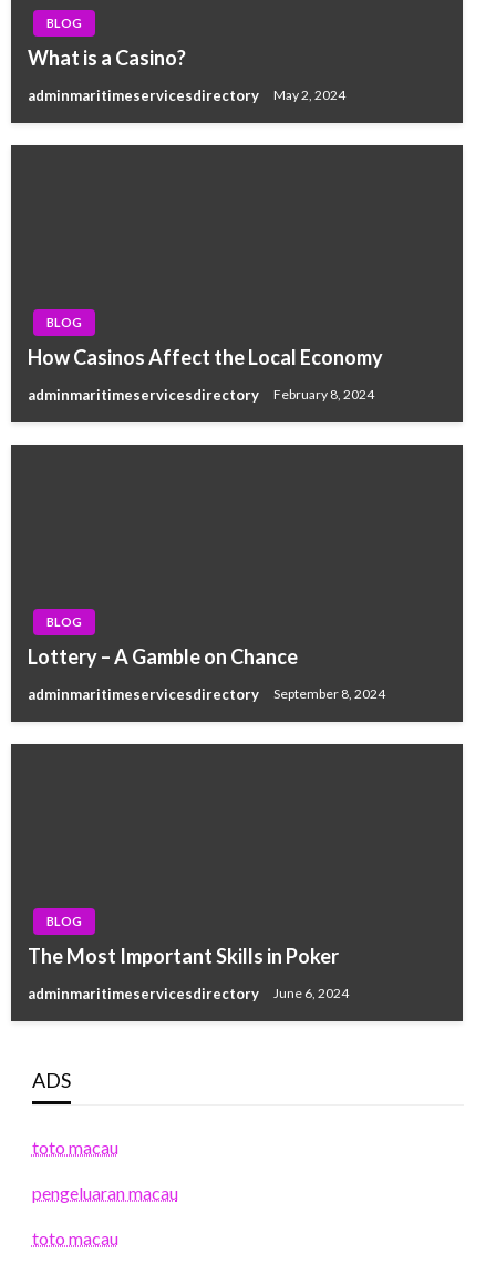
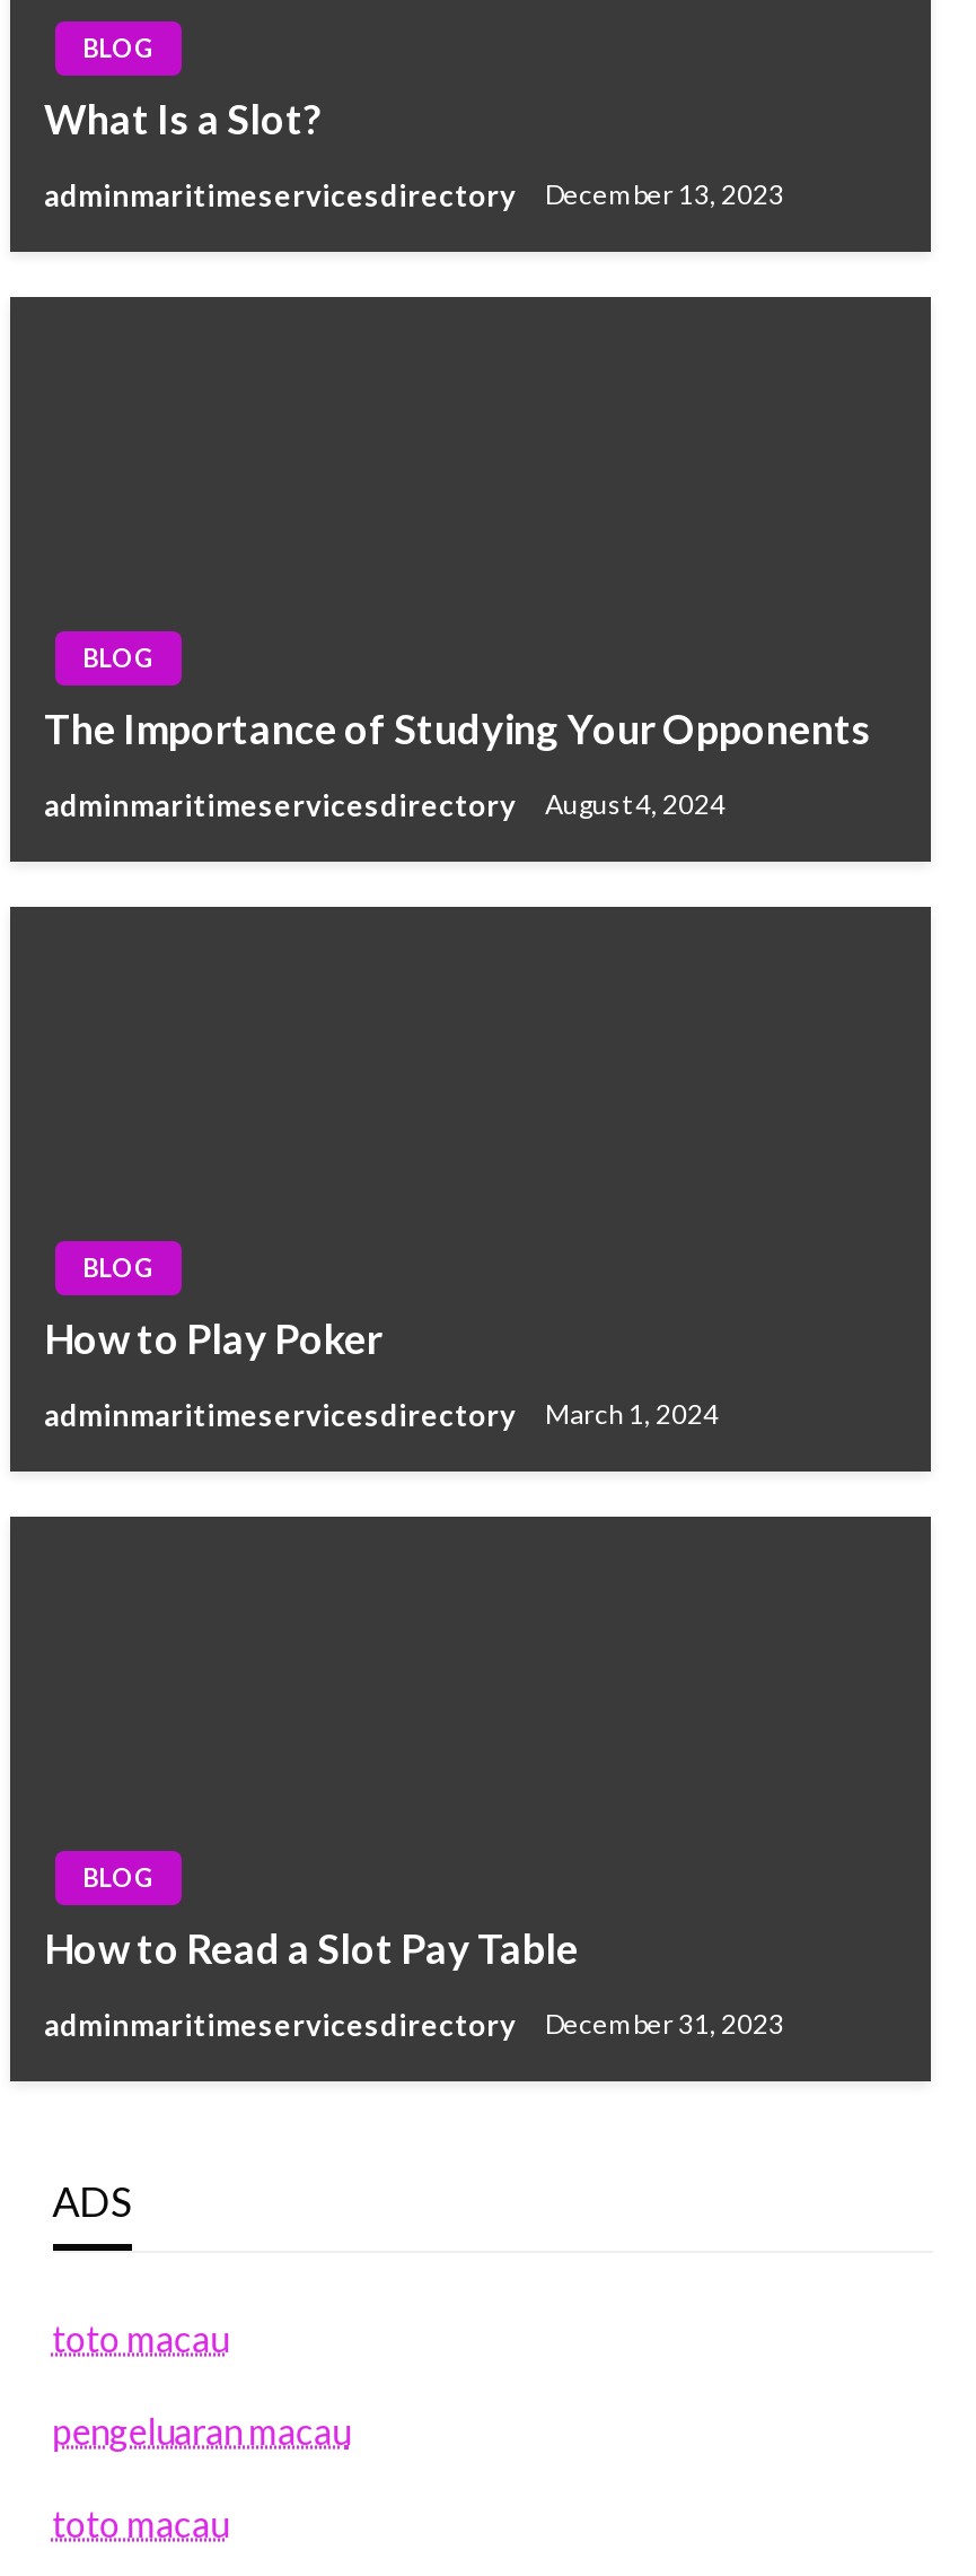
- What is a Casino?
+ What Is a Slot?

- adminmaritimeservicesdirectory May 2, 2024
+ adminmaritimeservicesdirectory December 13, 2023

- How Casinos Affect the Local Economy
+ The Importance of Studying Your Opponents

- adminmaritimeservicesdirectory February 8, 2024
+ adminmaritimeservicesdirectory August 4, 2024

- Lottery – A Gamble on Chance
+ How to Play Poker

- adminmaritimeservicesdirectory September 8, 2024
+ adminmaritimeservicesdirectory March 1, 2024

- The Most Important Skills in Poker
+ How to Read a Slot Pay Table

- adminmaritimeservicesdirectory June 6, 2024
+ adminmaritimeservicesdirectory December 31, 2023
